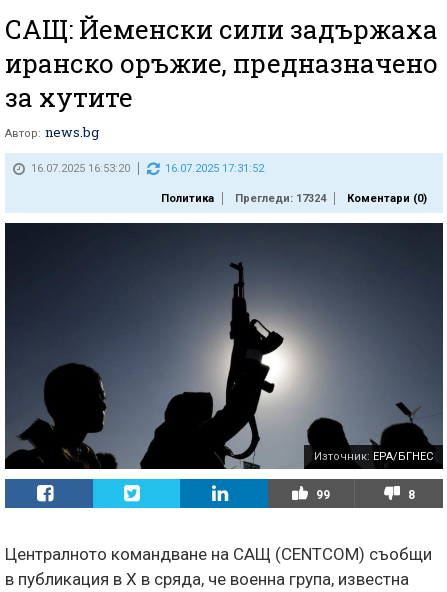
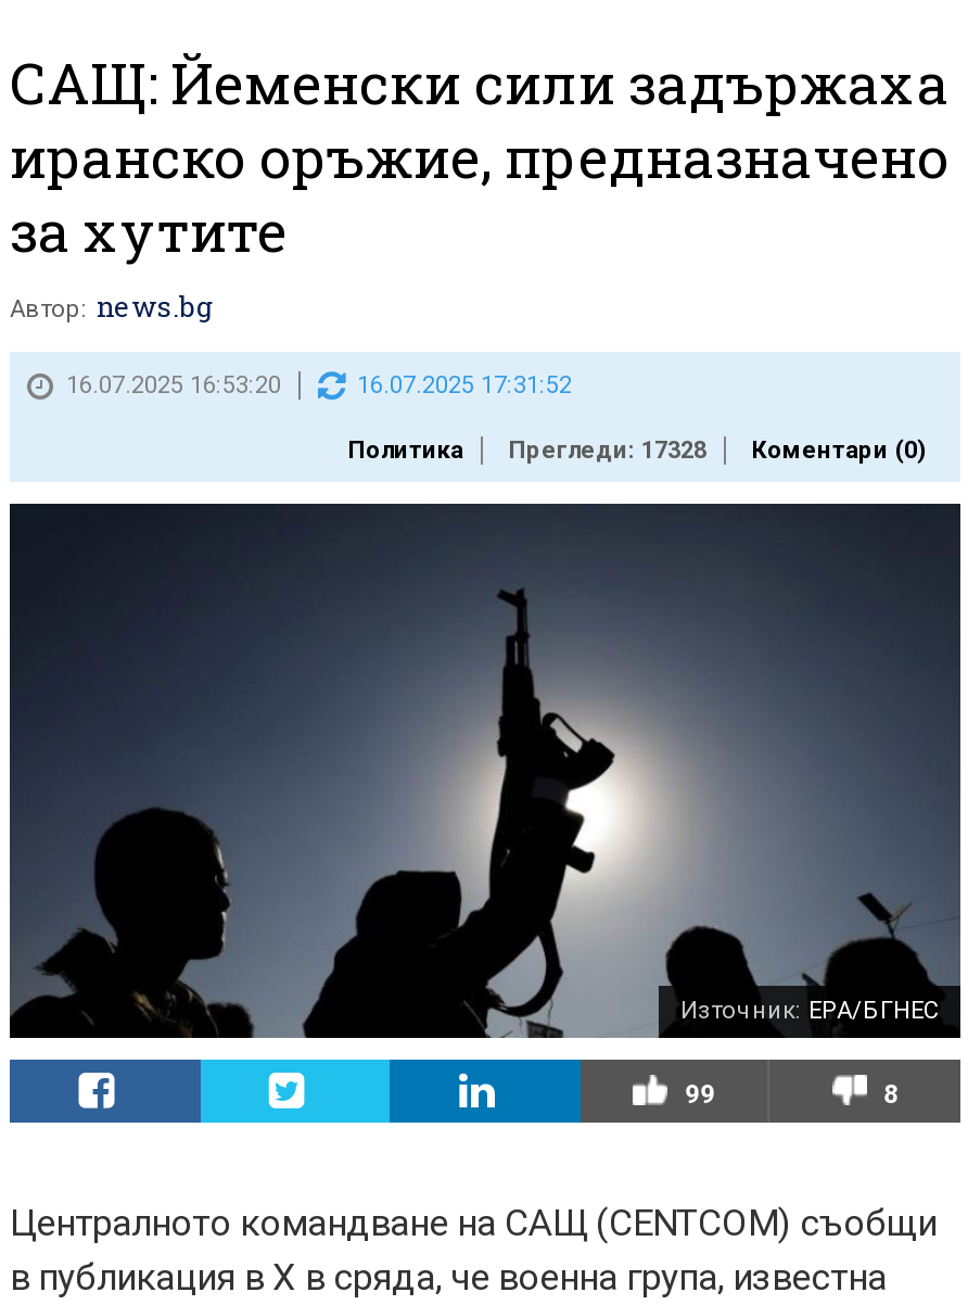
- Политика Прегледи: 17324 Коментари (0)
+ Политика Прегледи: 17328 Коментари (0)
